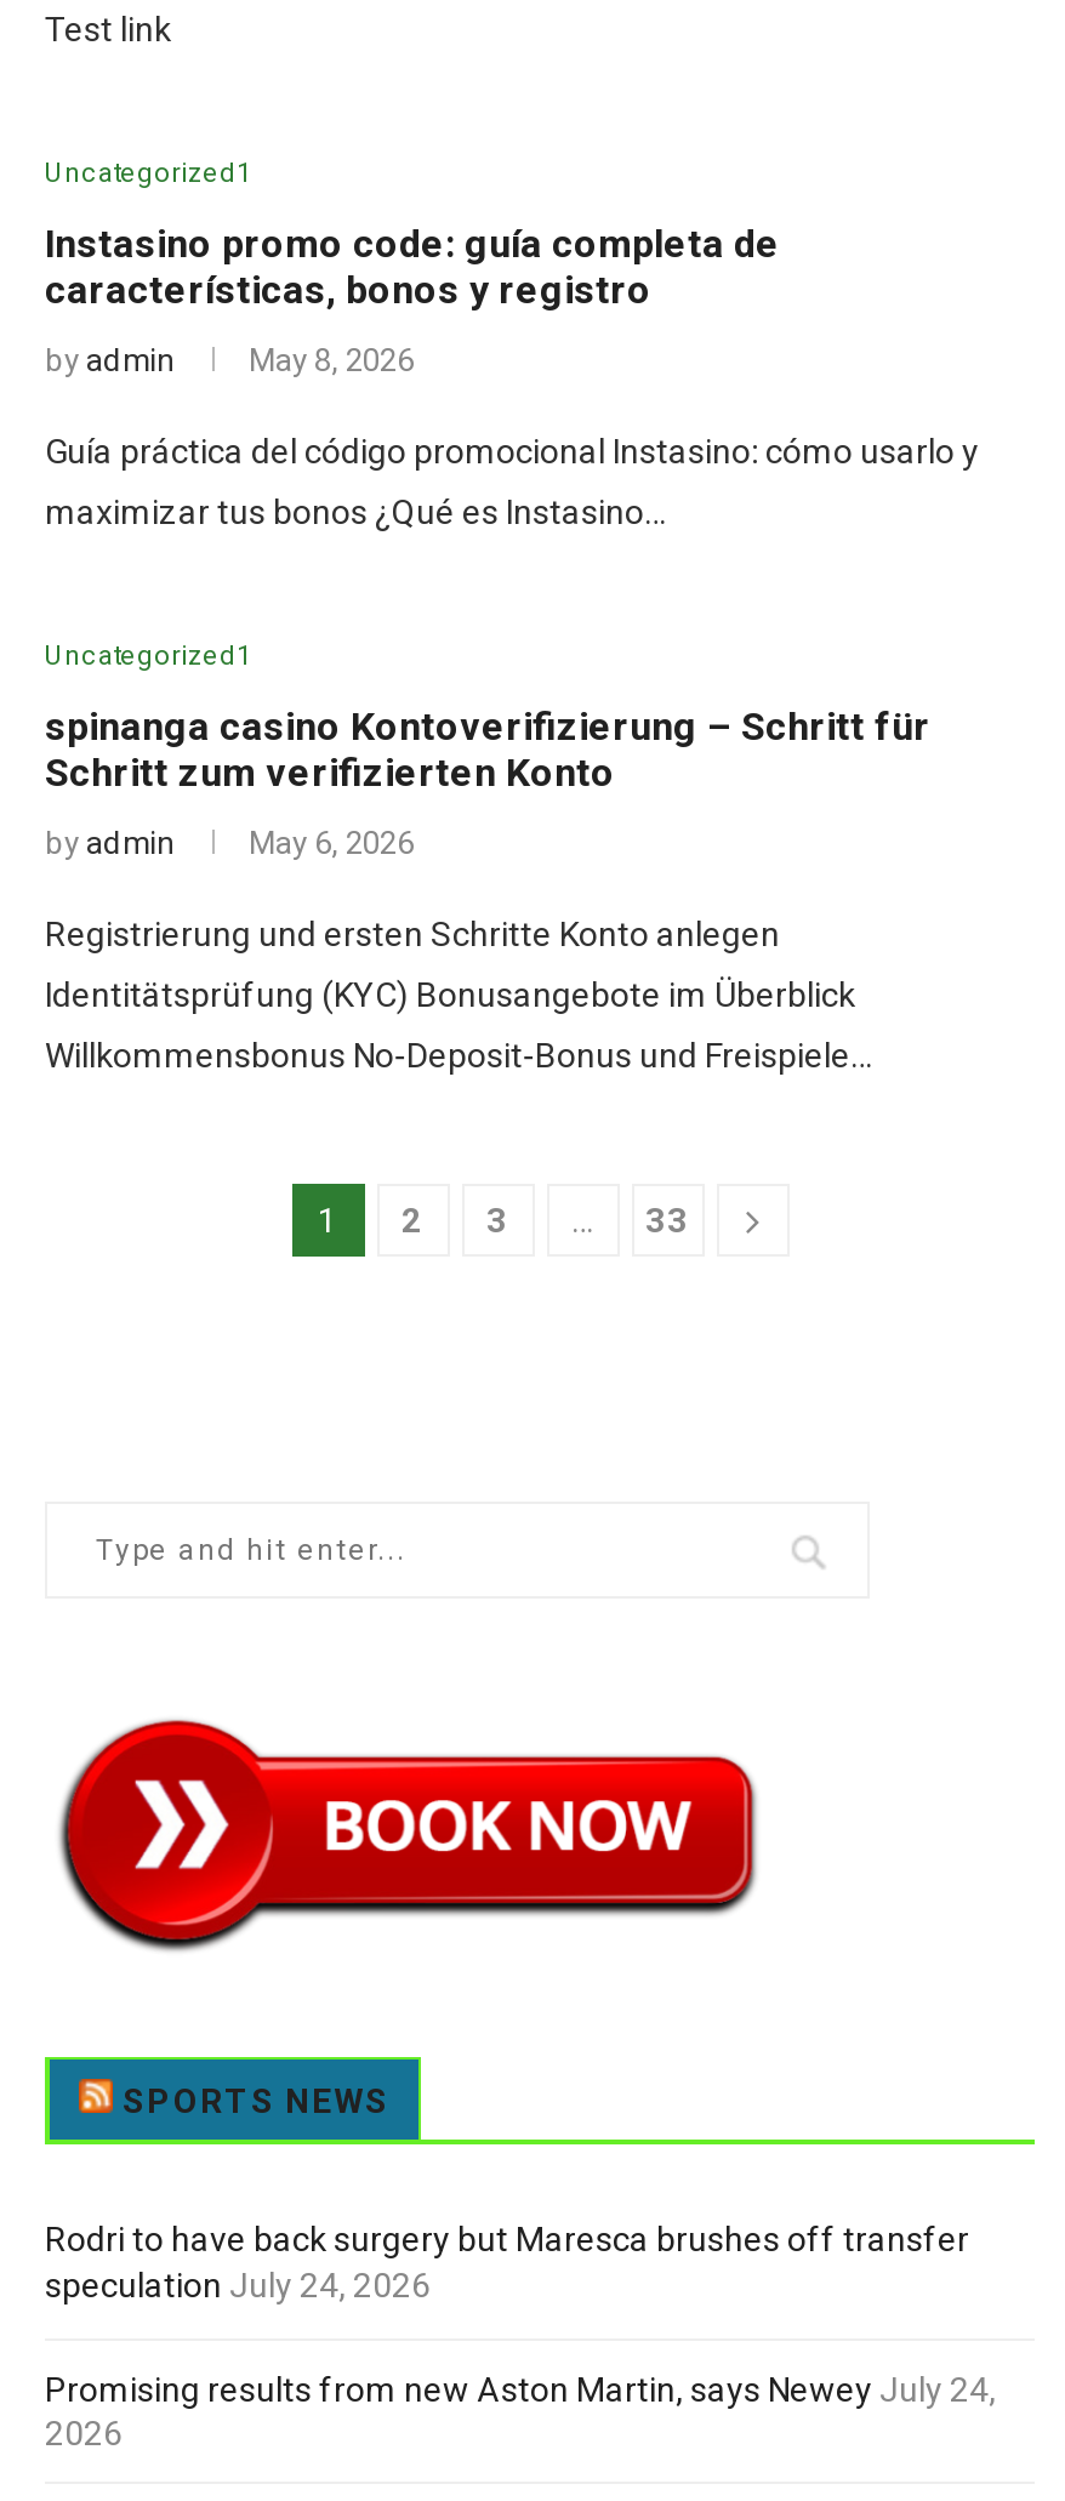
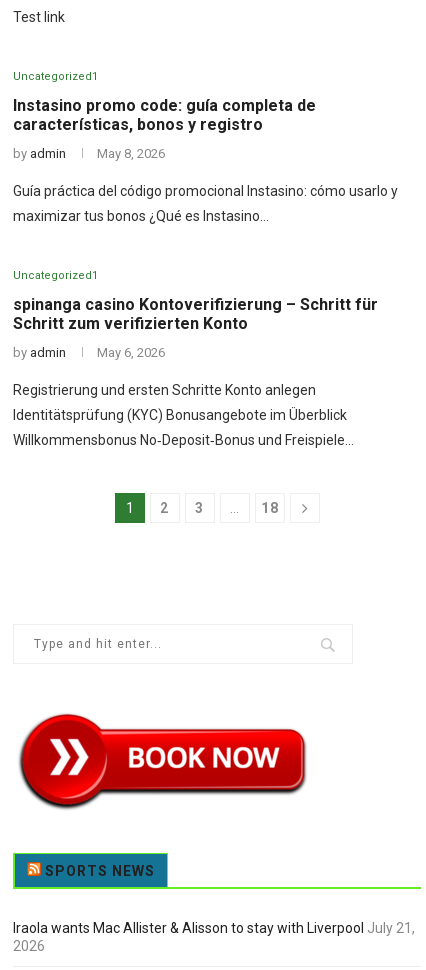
- 33
+ 18

- Rodri to have back surgery but Maresca brushes off transfer
- speculation July 24, 2026
- Promising results from new Aston Martin, says Newey July 24,
+ Iraola wants Mac Allister & Alisson to stay with Liverpool July 21,
